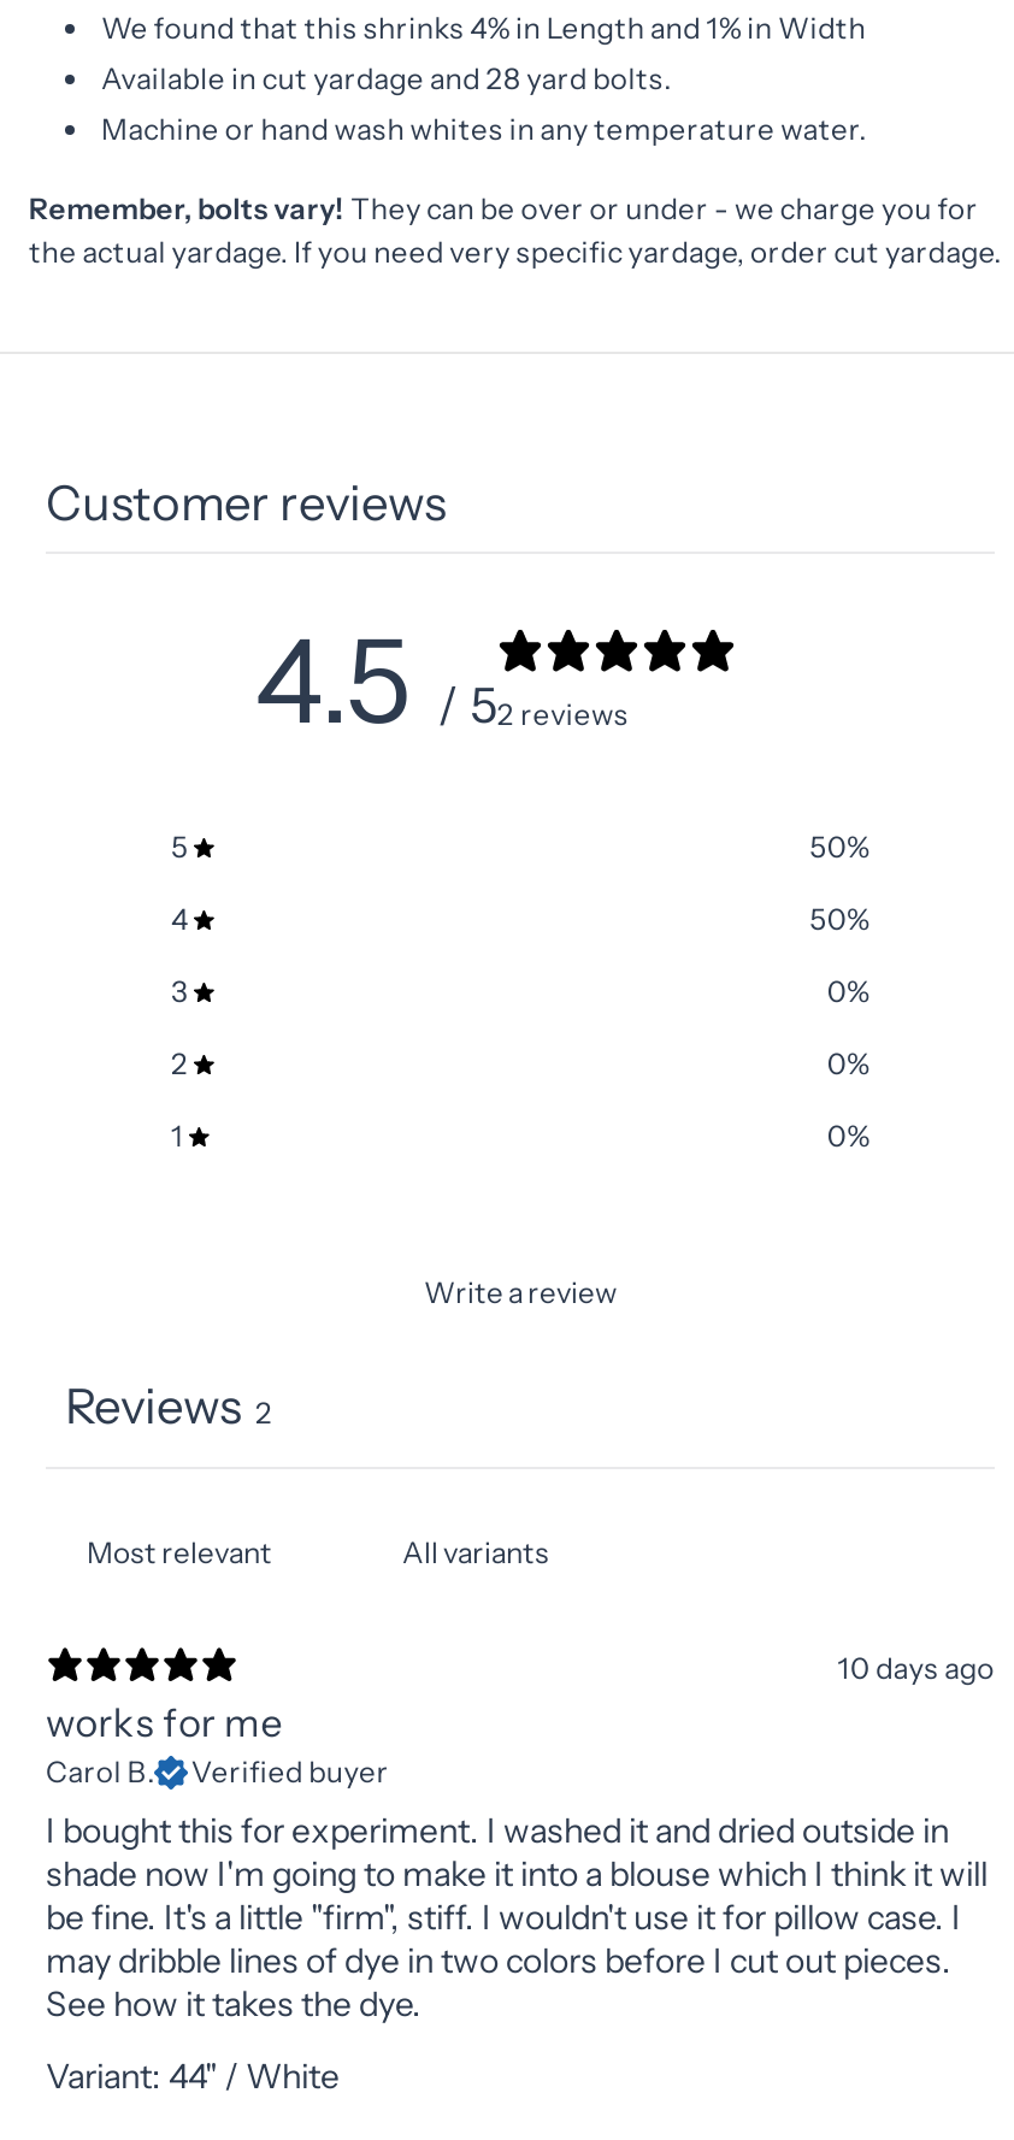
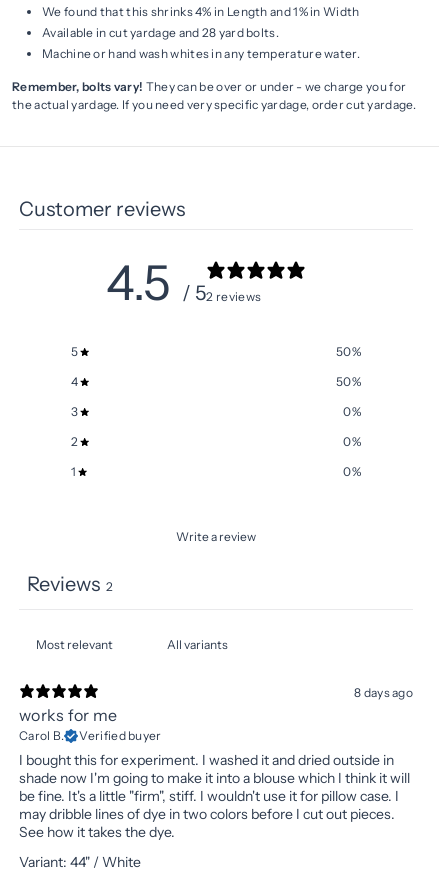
- 10 days ago
+ 8 days ago
